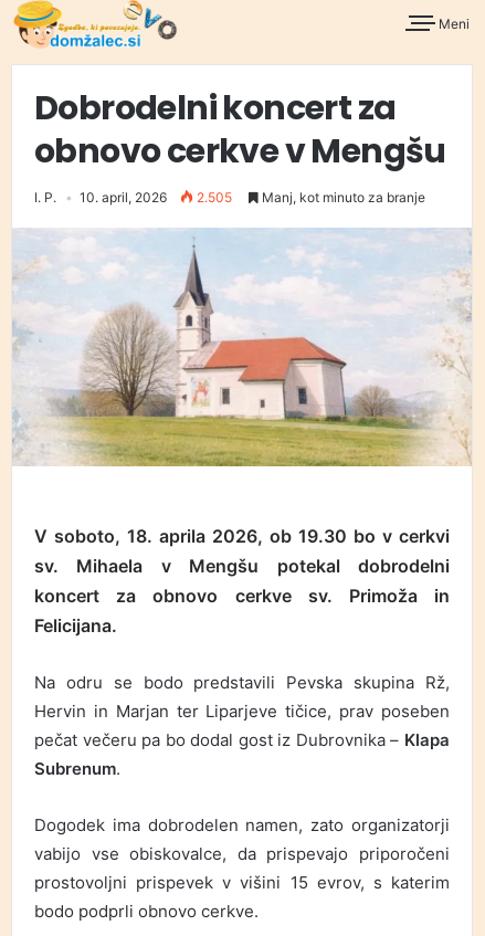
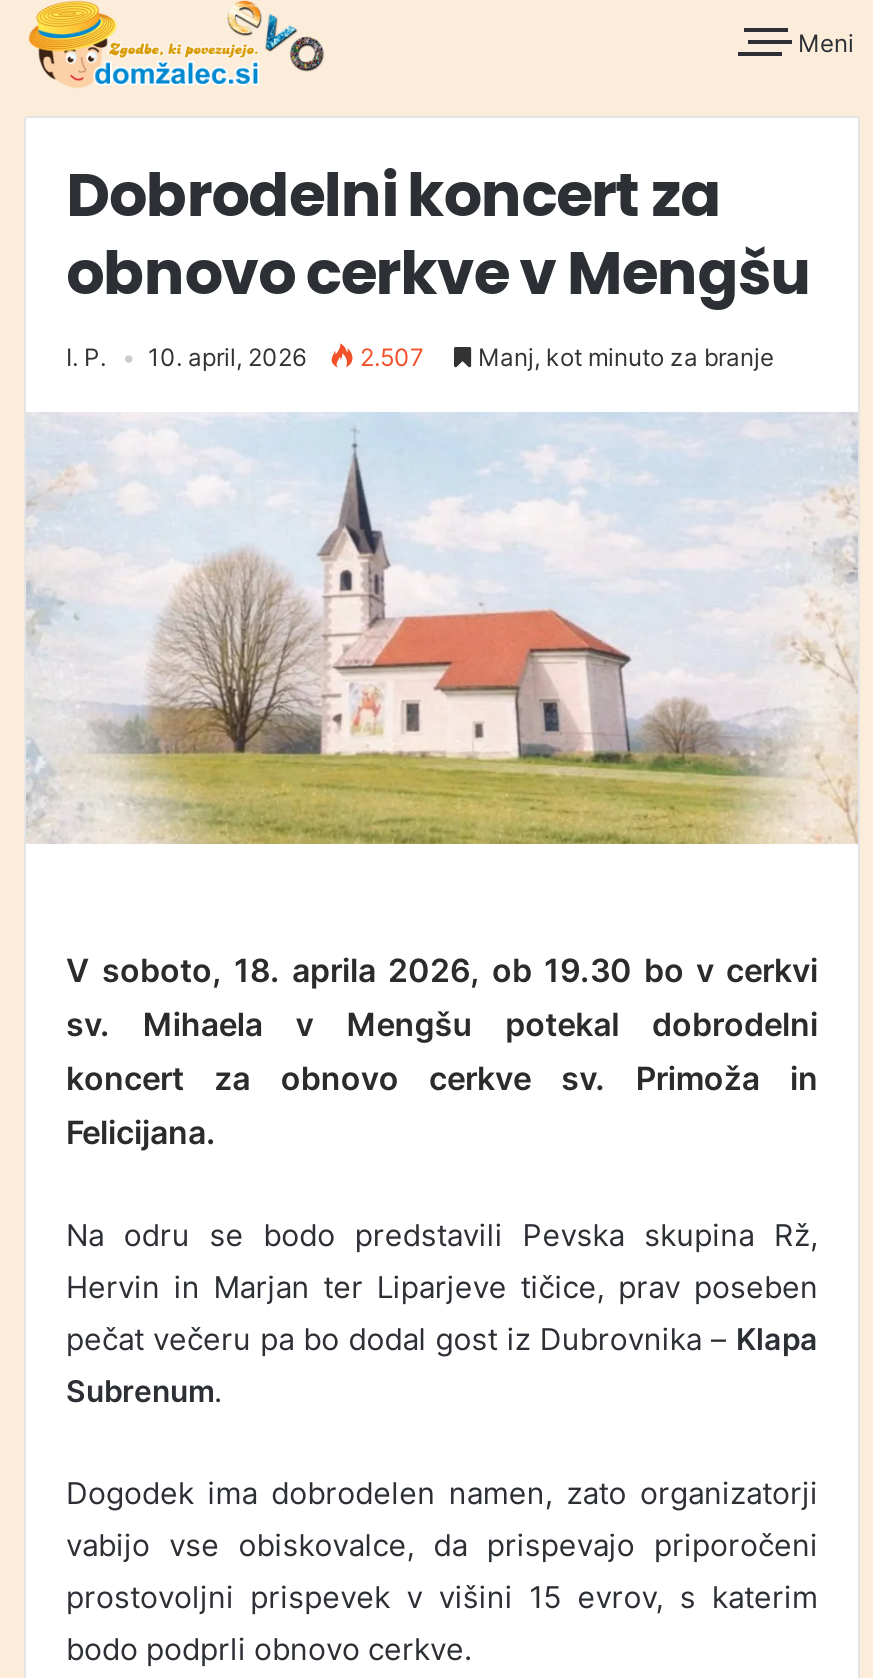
- I. P. 10. april, 2026 2.505 Manj, kot minuto za branje
+ I. P. 10. april, 2026 2.507 Manj, kot minuto za branje
